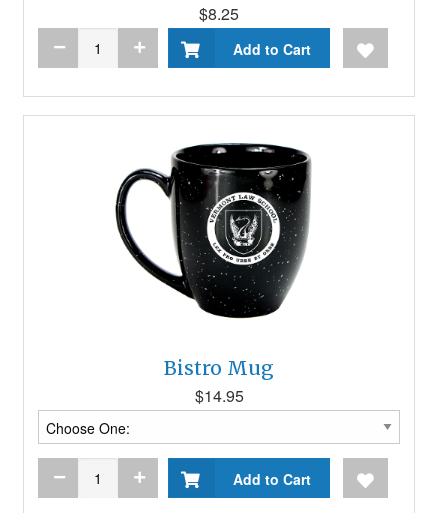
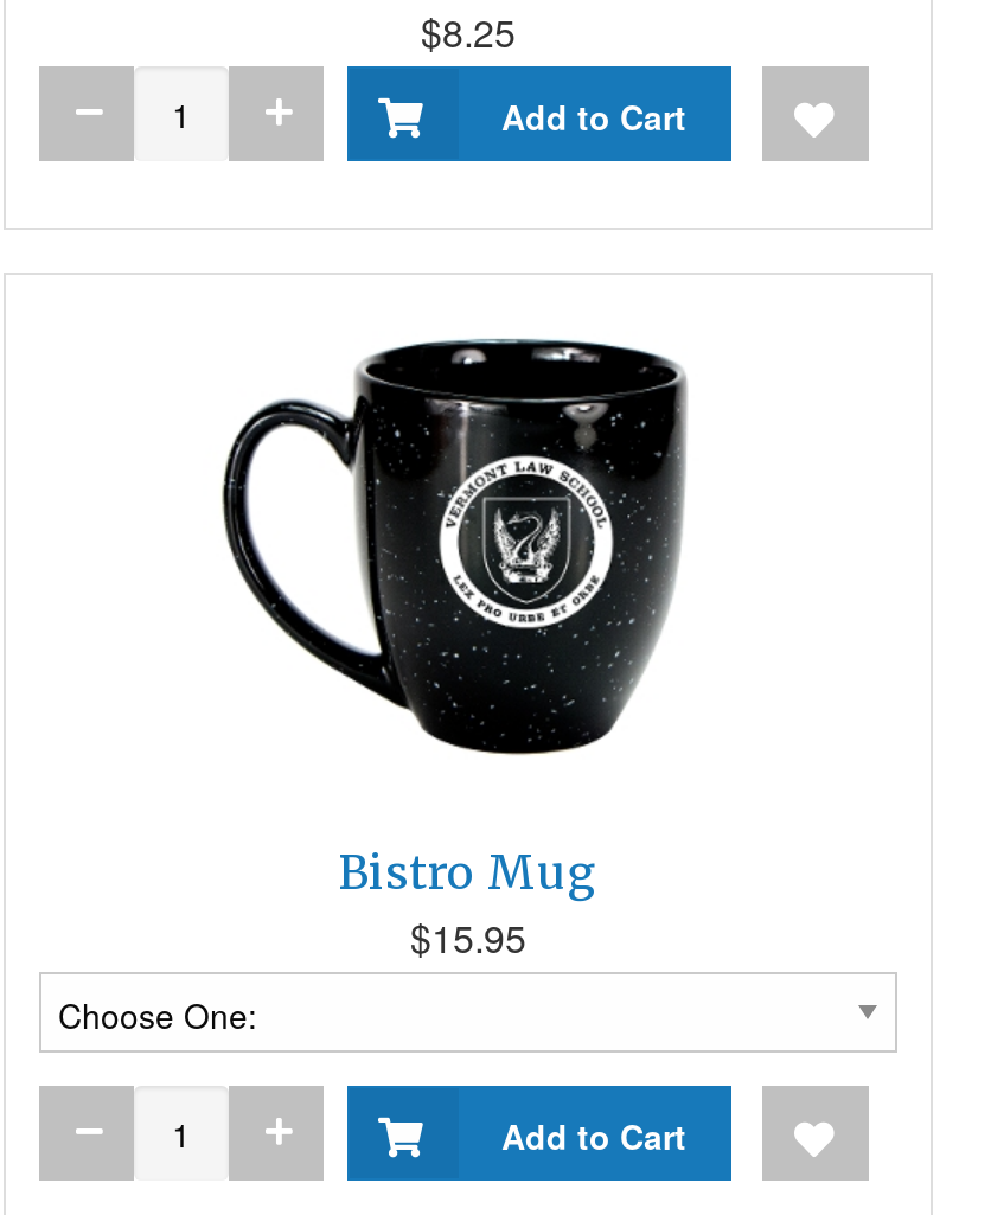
- $14.95
+ $15.95
